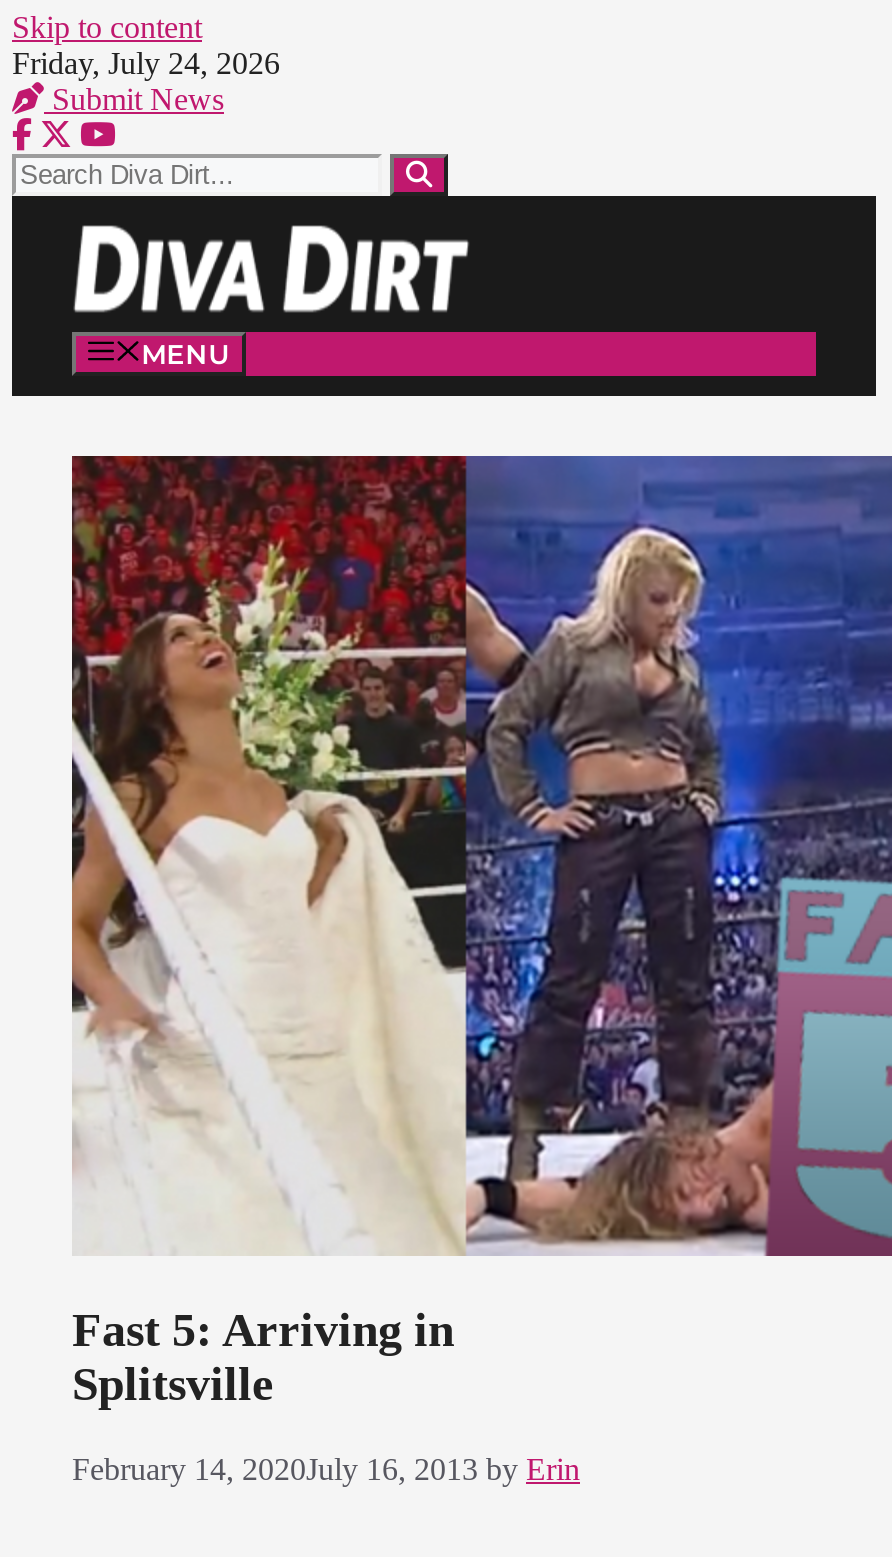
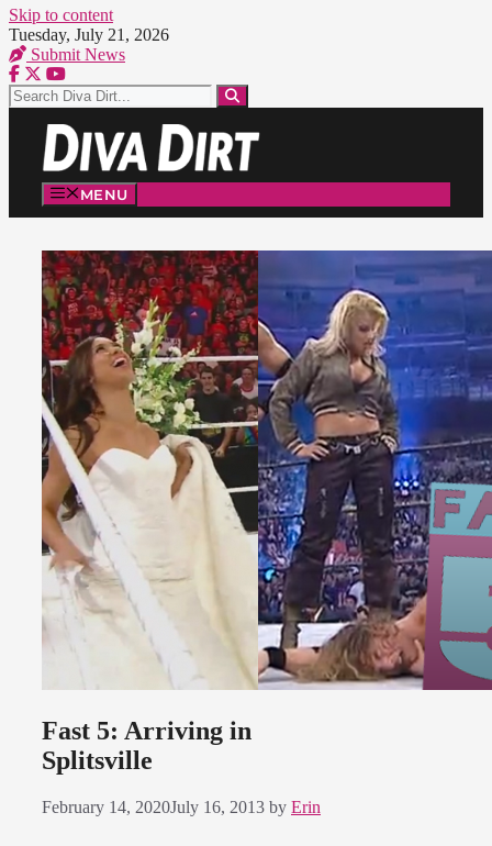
- Friday, July 24, 2026
+ Tuesday, July 21, 2026
